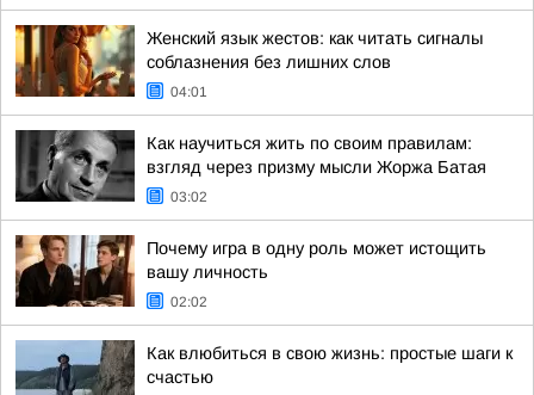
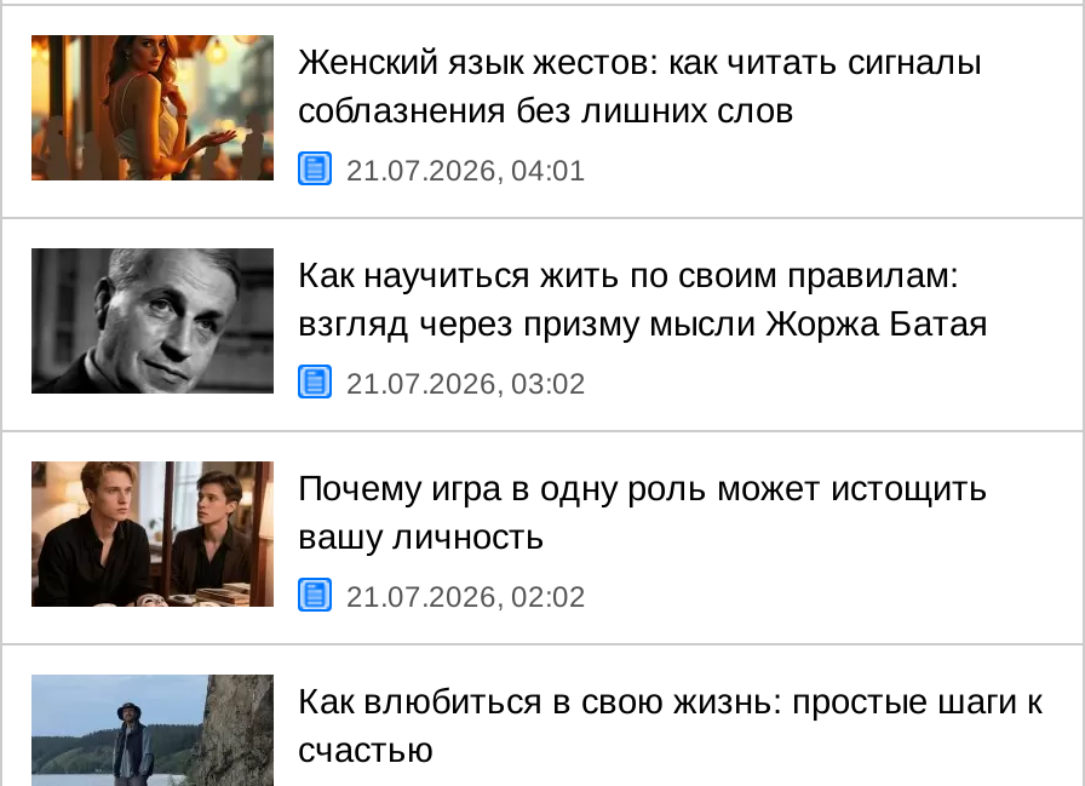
- 04:01
+ 21.07.2026, 04:01

- 03:02
+ 21.07.2026, 03:02

- 02:02
+ 21.07.2026, 02:02
